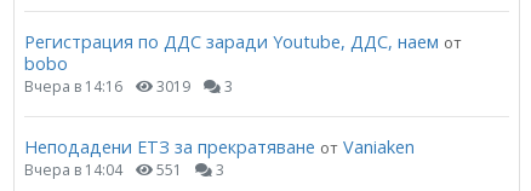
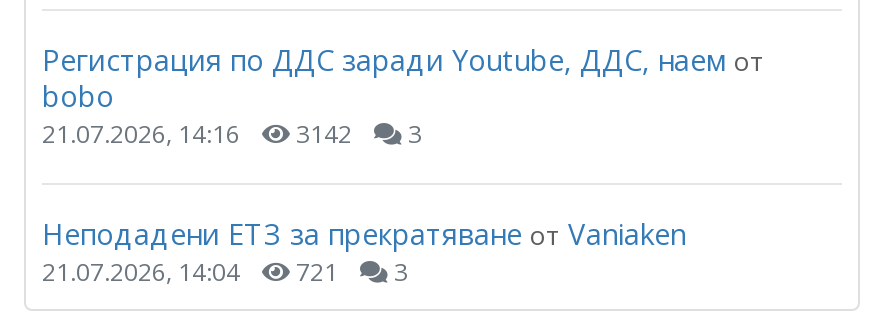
- Вчера в 14:16
- 3019
+ 21.07.2026, 14:16
+ 3142

- Вчера в 14:04
- 551
+ 21.07.2026, 14:04
+ 721
